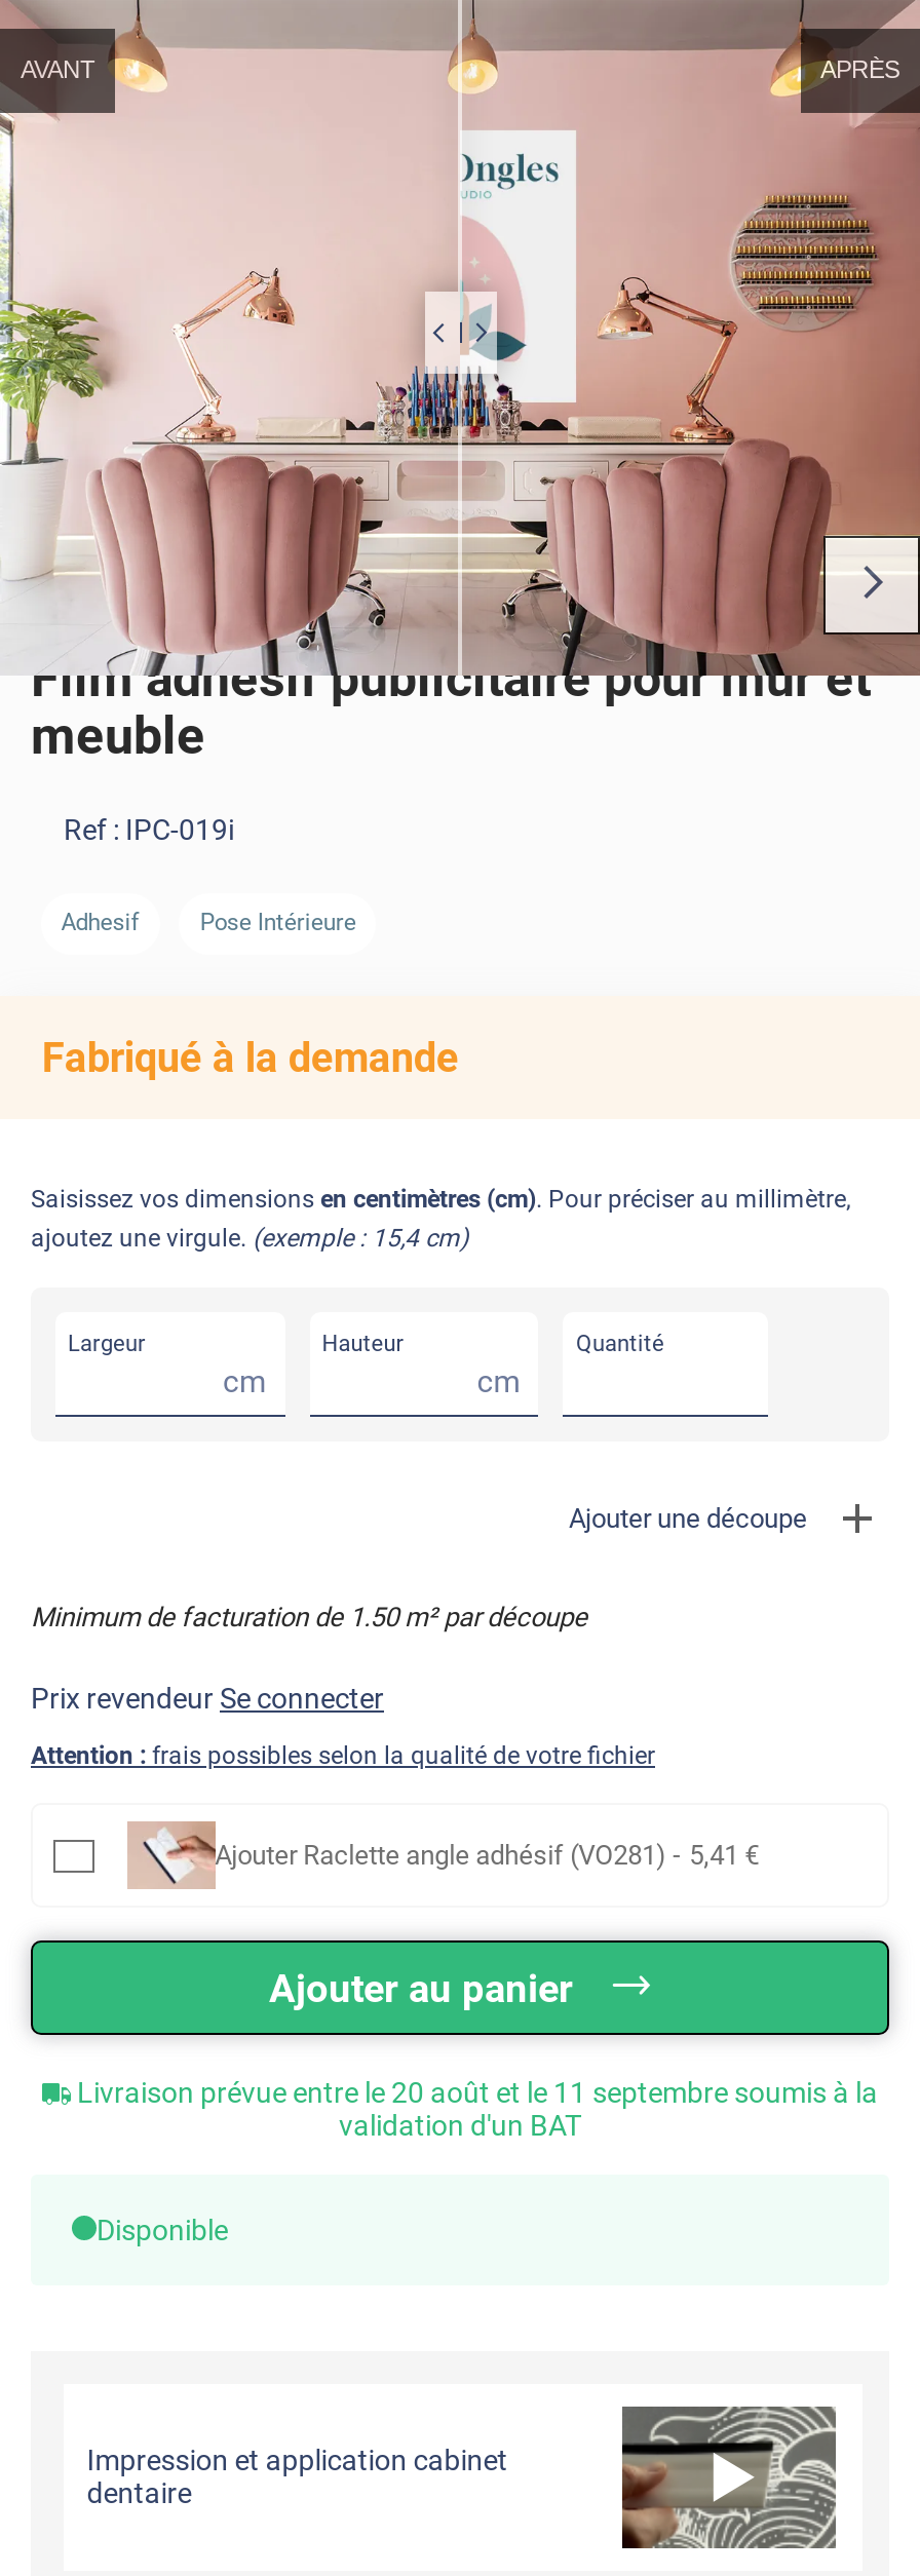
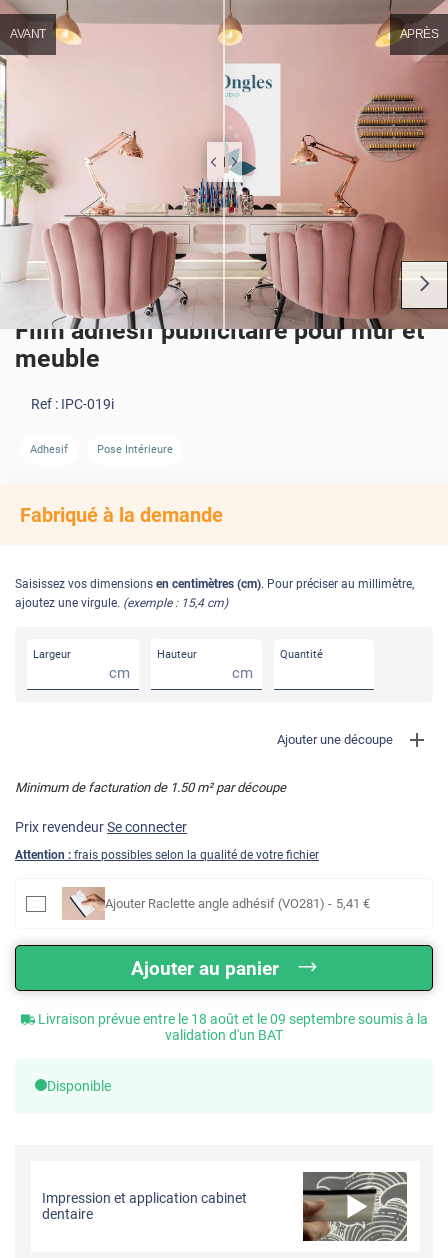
- Livraison prévue entre le 20 août et le 11 septembre soumis à la
+ Livraison prévue entre le 18 août et le 09 septembre soumis à la
